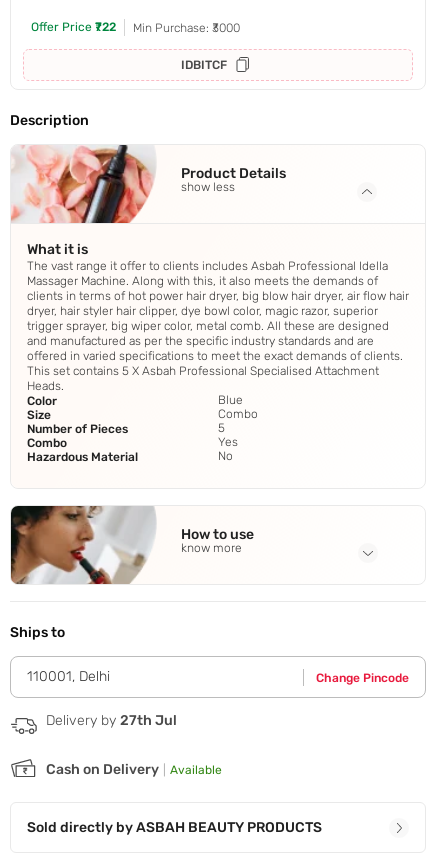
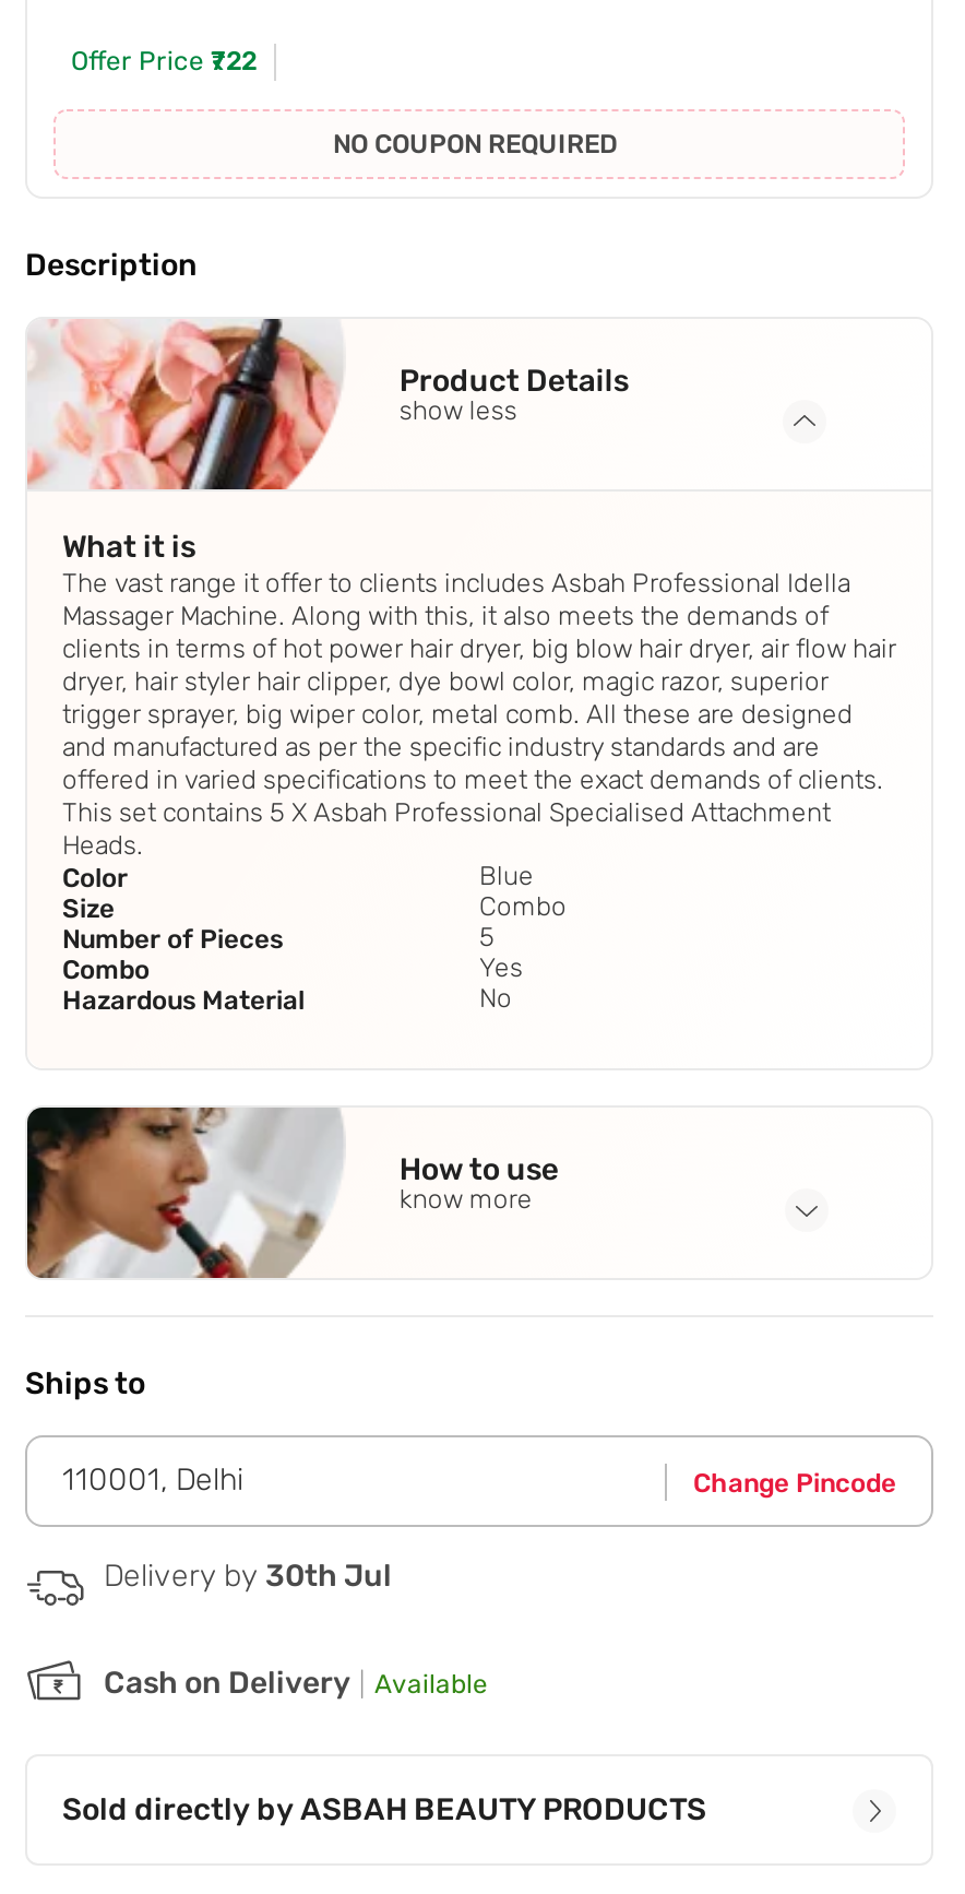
- Min Purchase: ₹3000
- IDBITCF
+ NO COUPON REQUIRED

- Delivery by 27th Jul
+ Delivery by 30th Jul
